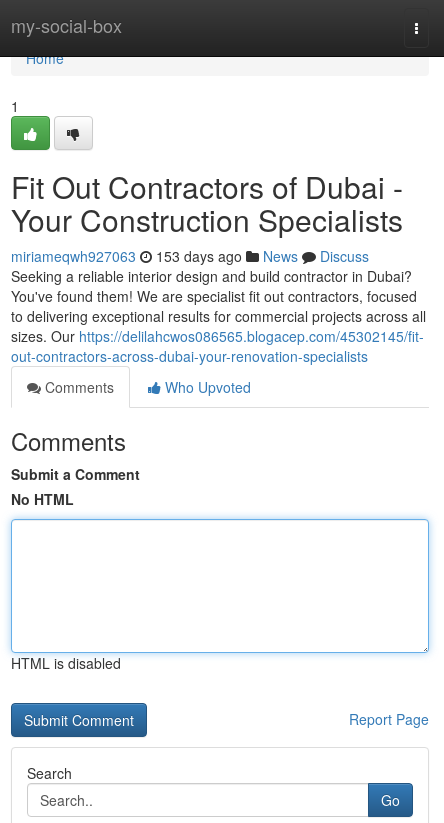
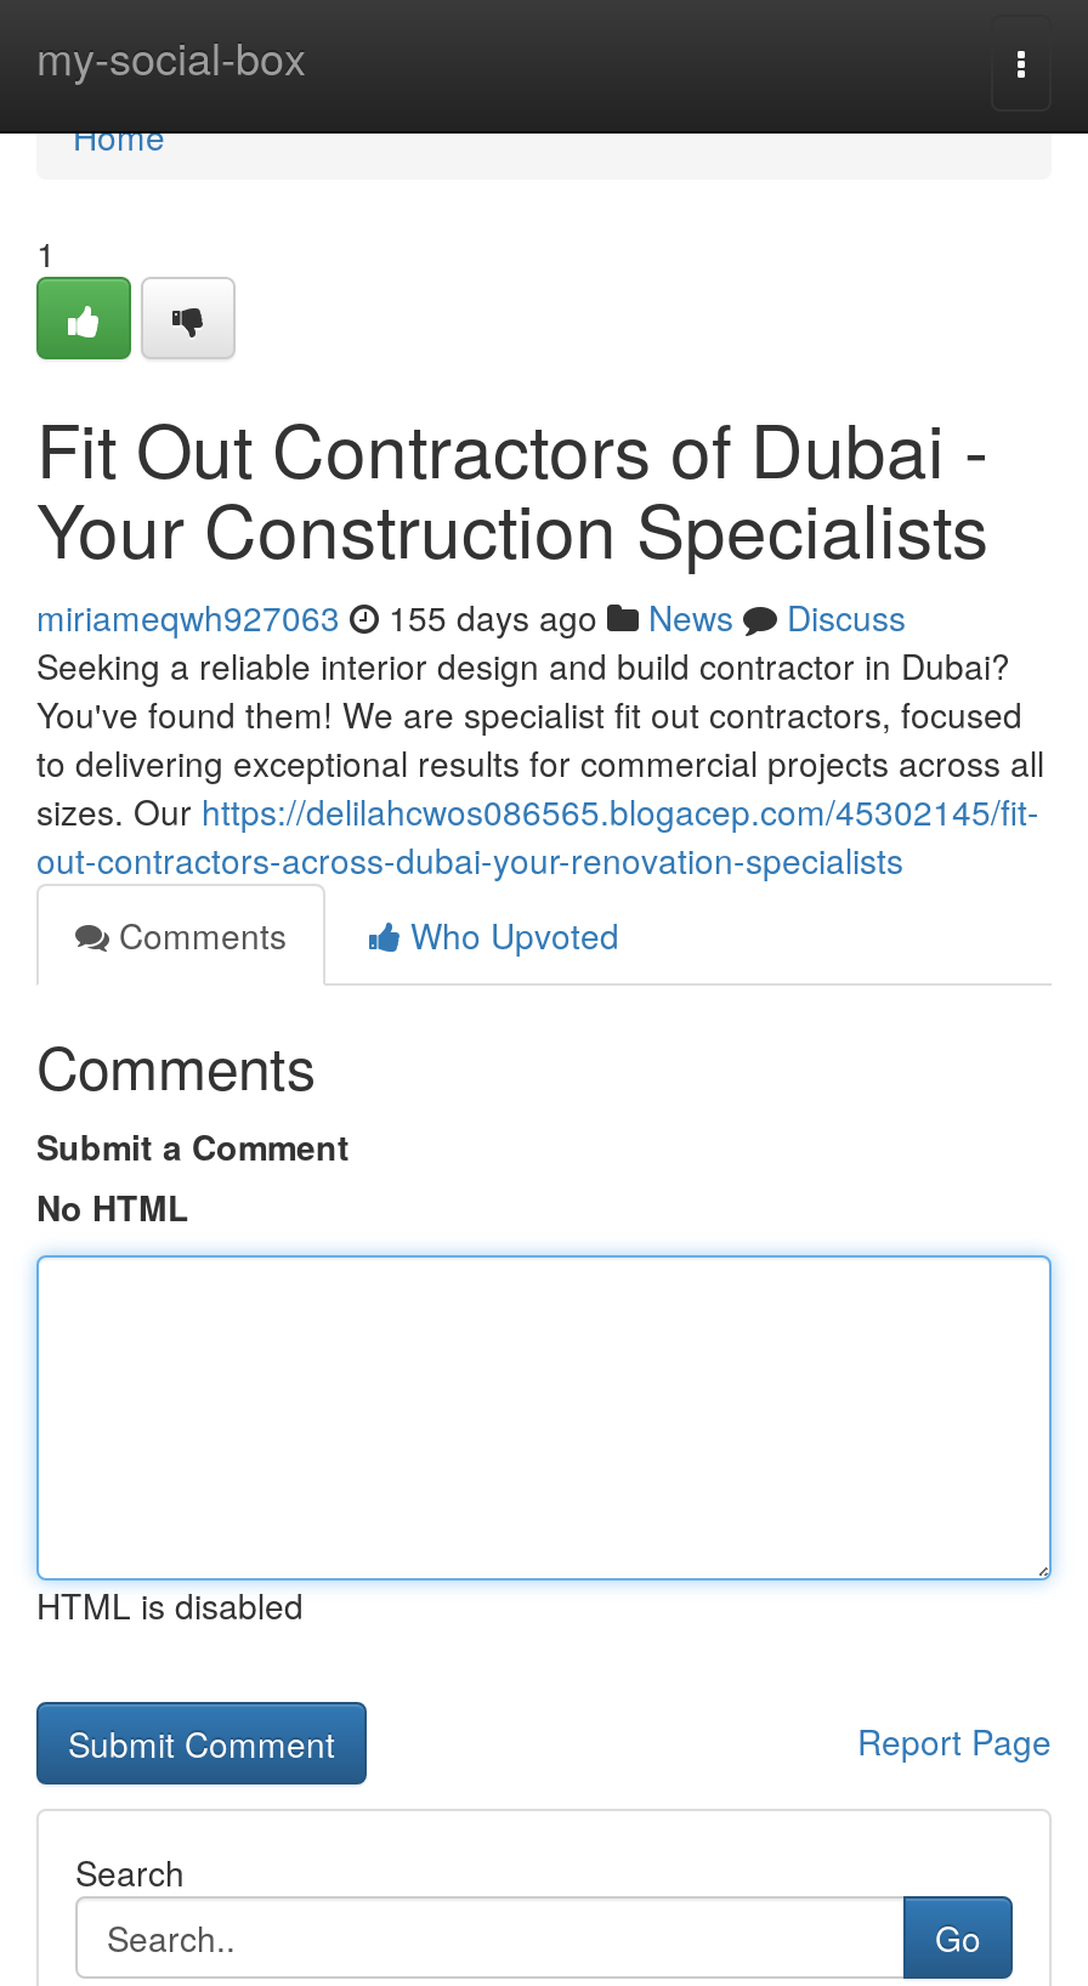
- miriameqwh927063 153 days ago News Discuss
+ miriameqwh927063 155 days ago News Discuss
